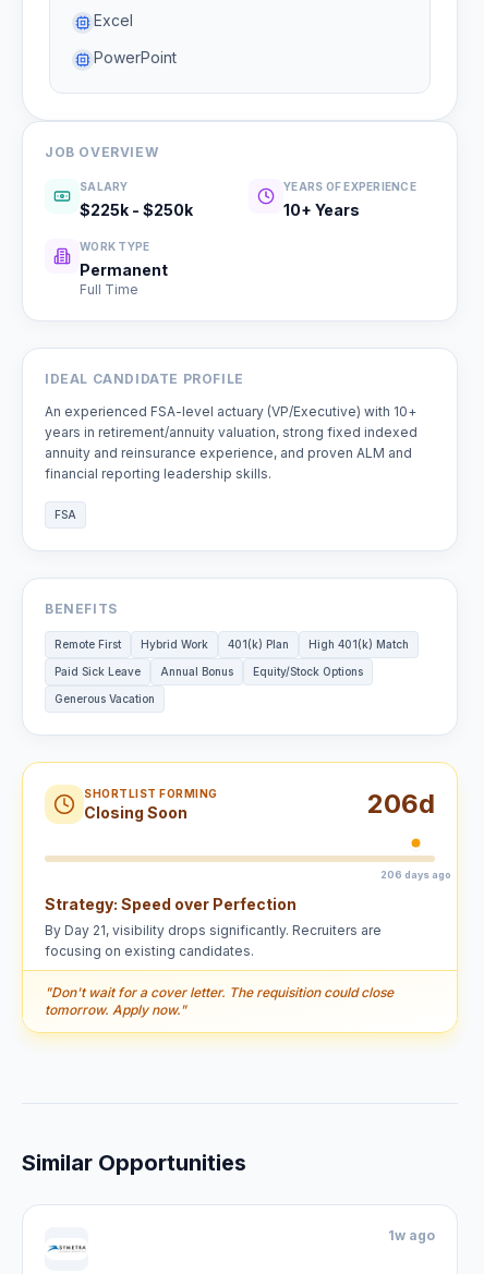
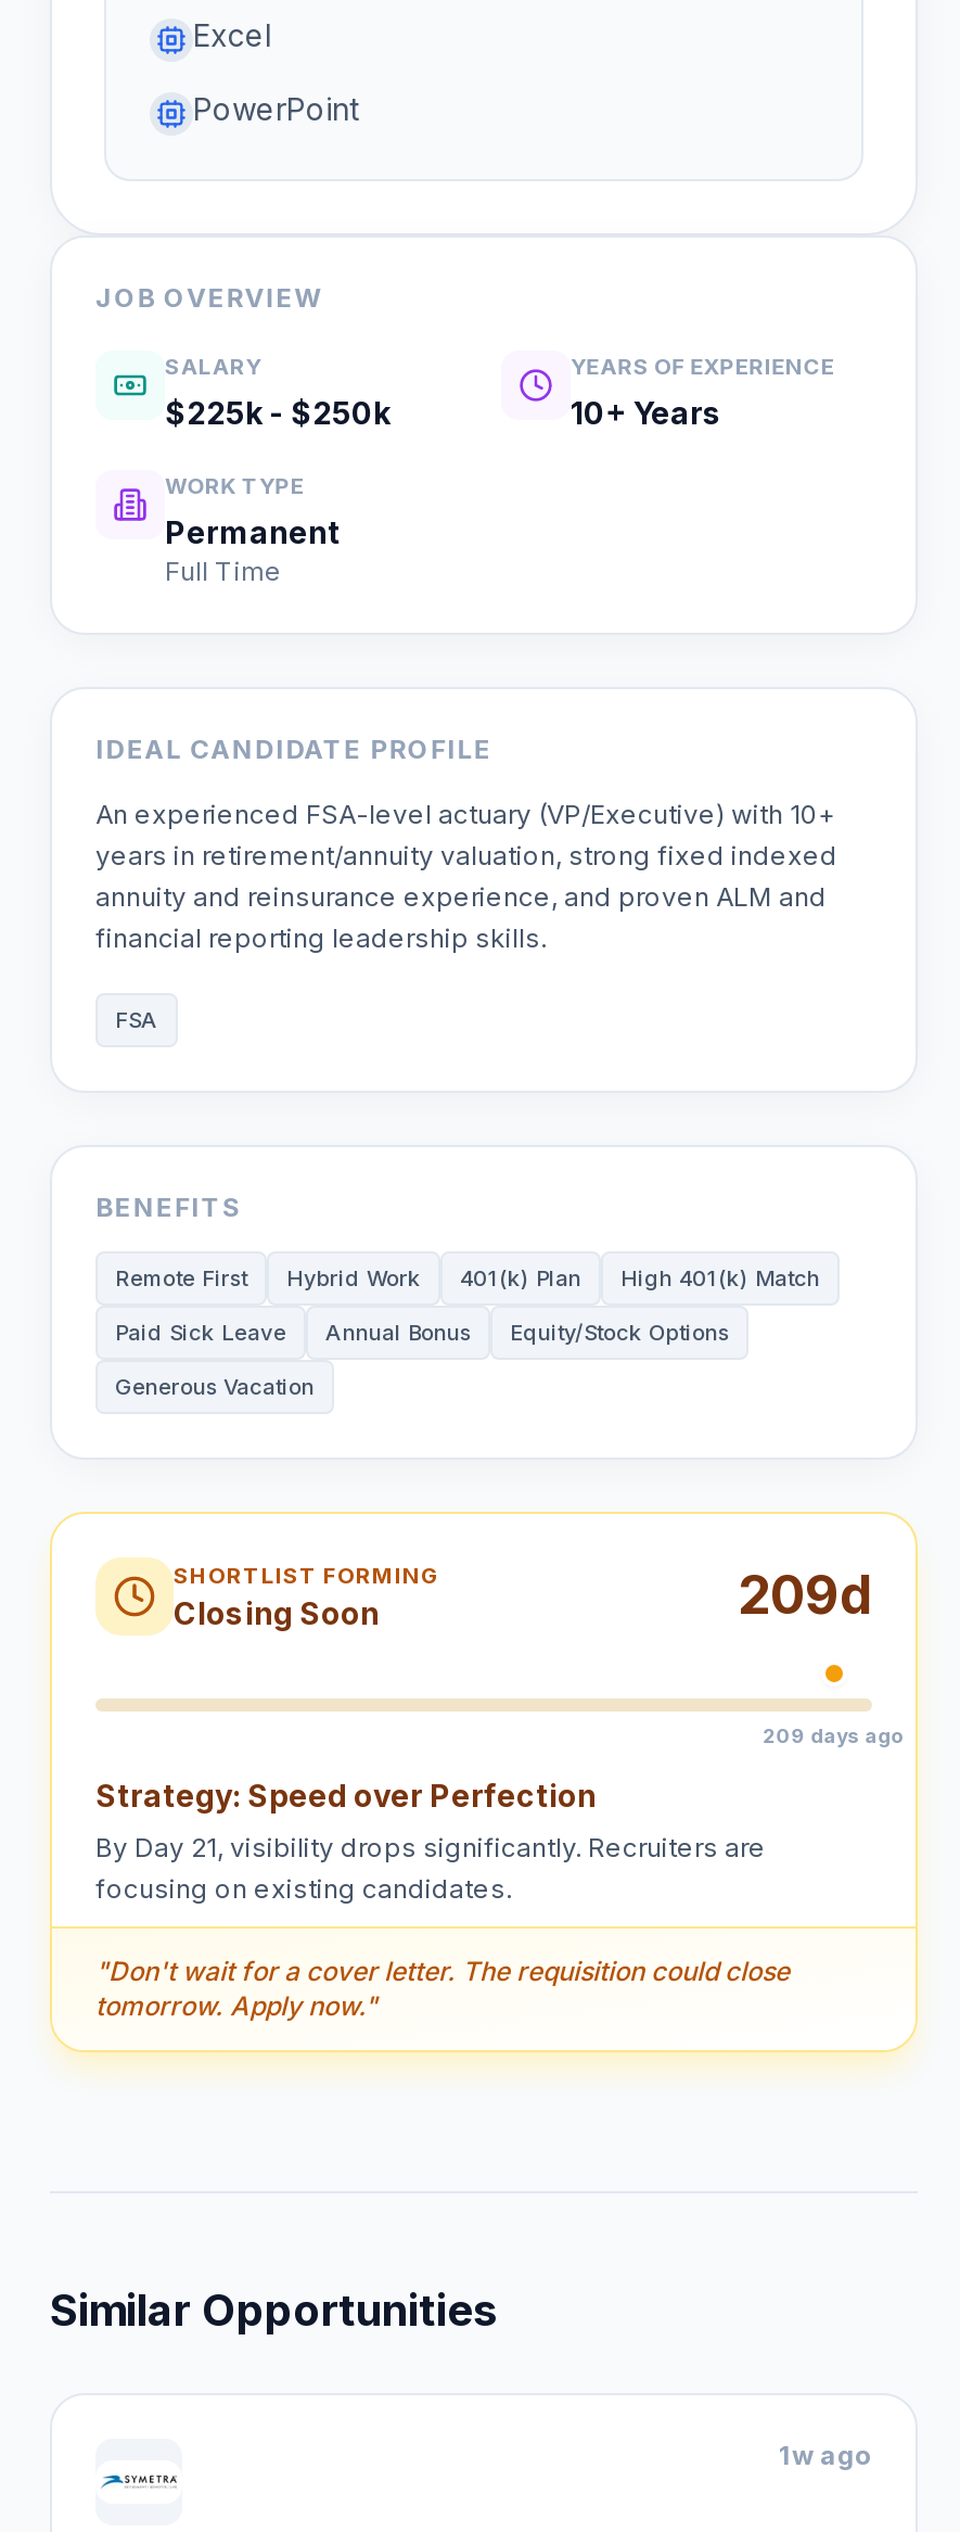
- 206d
+ 209d

- 206 days ago
+ 209 days ago
